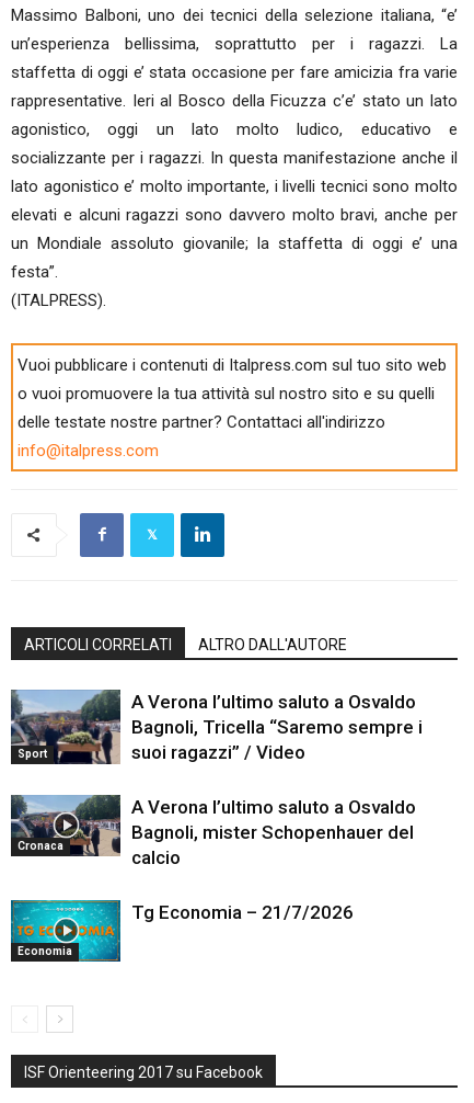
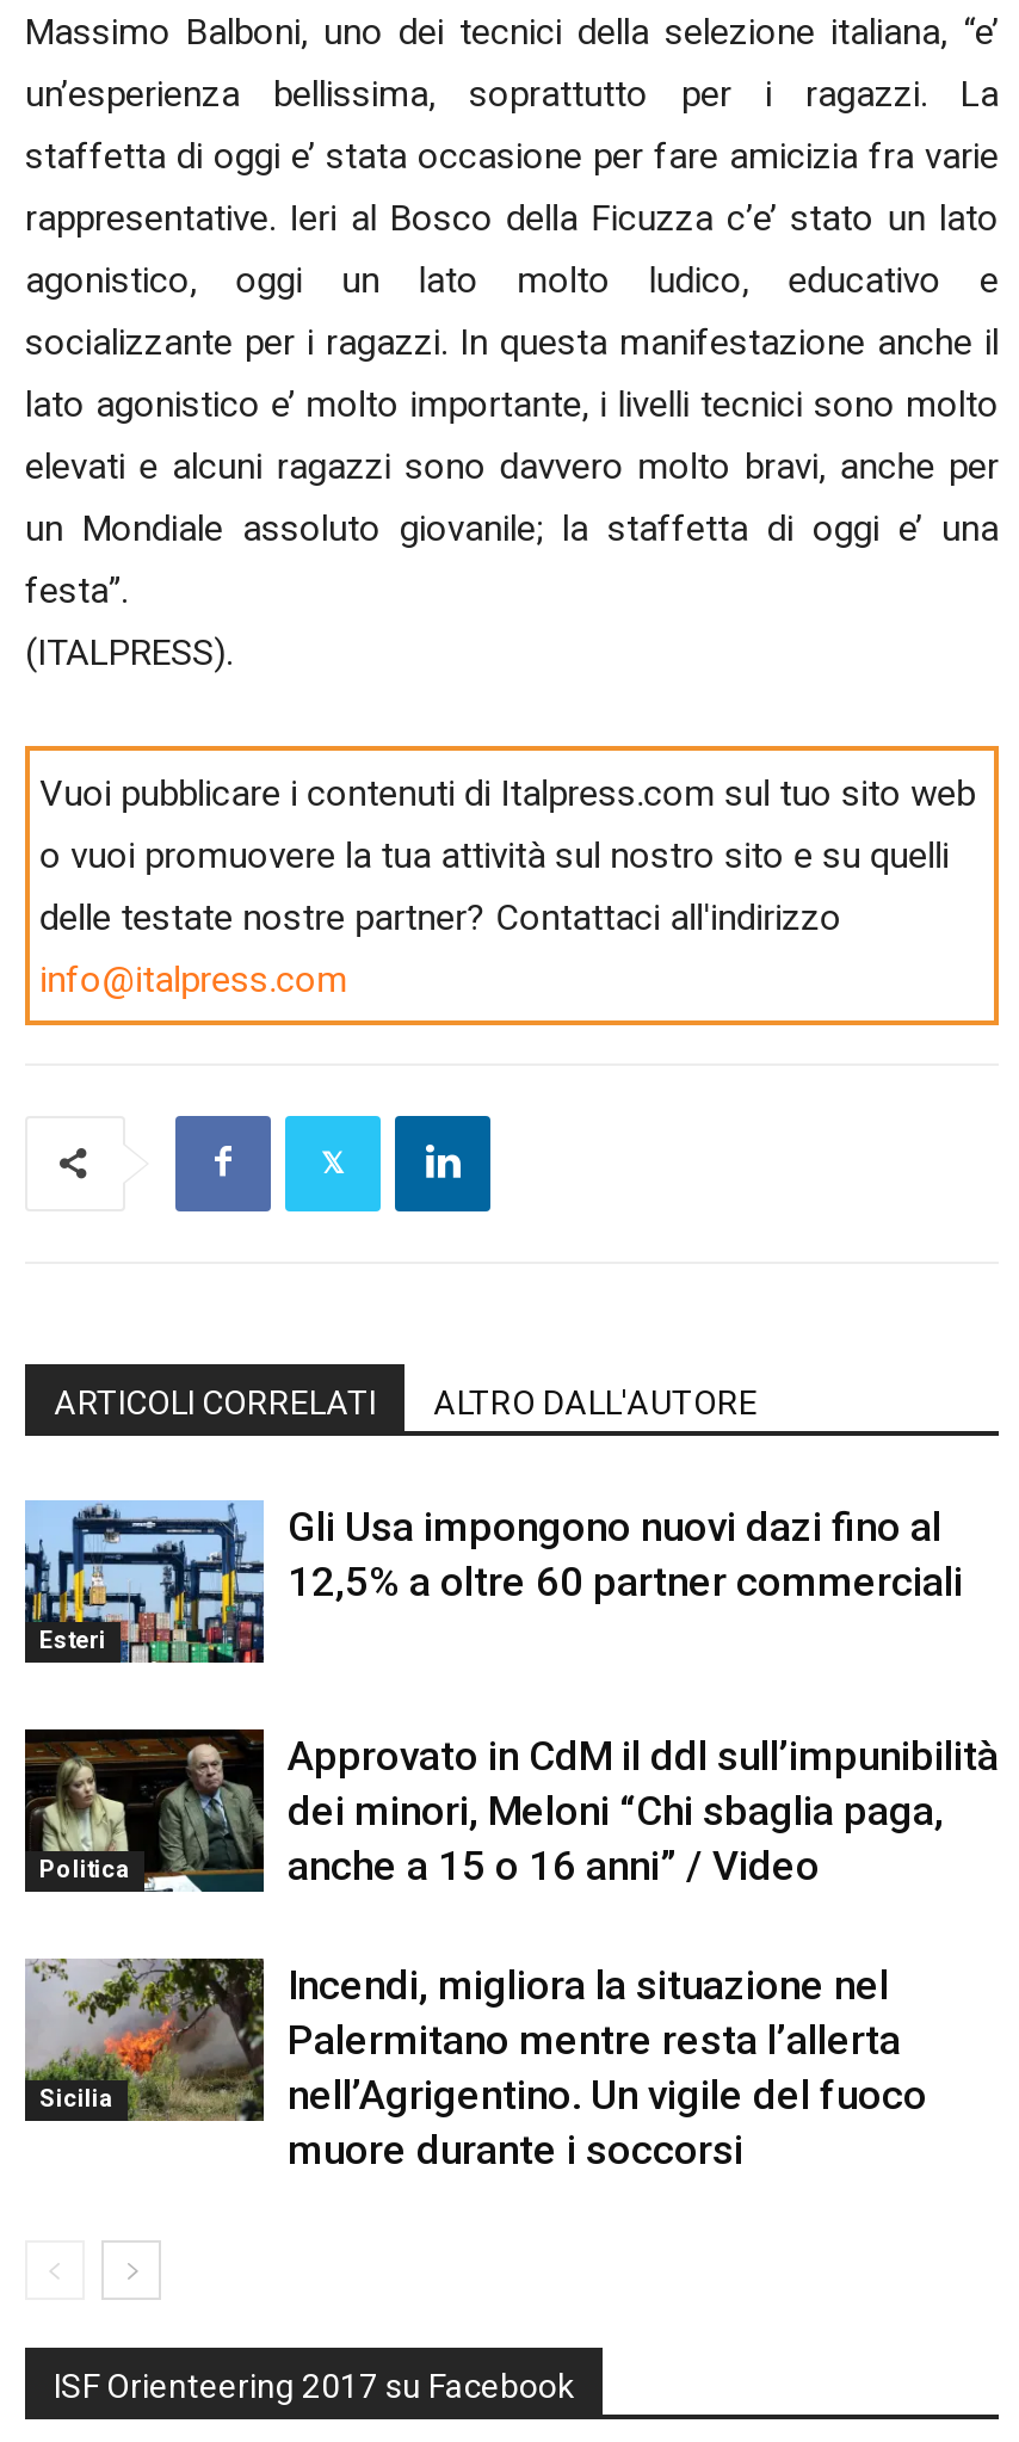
- [image]
- Sport
+ [image]
+ Esteri

- A Verona l’ultimo saluto a Osvaldo
- Bagnoli, Tricella “Saremo sempre i
- suoi ragazzi” / Video
+ Gli Usa impongono nuovi dazi fino al
+ 12,5% a oltre 60 partner commerciali

- [image]
- Cronaca
+ [image]
+ Politica

- A Verona l’ultimo saluto a Osvaldo
- Bagnoli, mister Schopenhauer del
- calcio
+ Approvato in CdM il ddl sull’impunibilità
+ dei minori, Meloni “Chi sbaglia paga,
+ anche a 15 o 16 anni” / Video

- [image]
- Economia
+ [image]
+ Sicilia

- Tg Economia – 21/7/2026
+ Incendi, migliora la situazione nel
+ Palermitano mentre resta l’allerta
+ nell’Agrigentino. Un vigile del fuoco
+ muore durante i soccorsi
